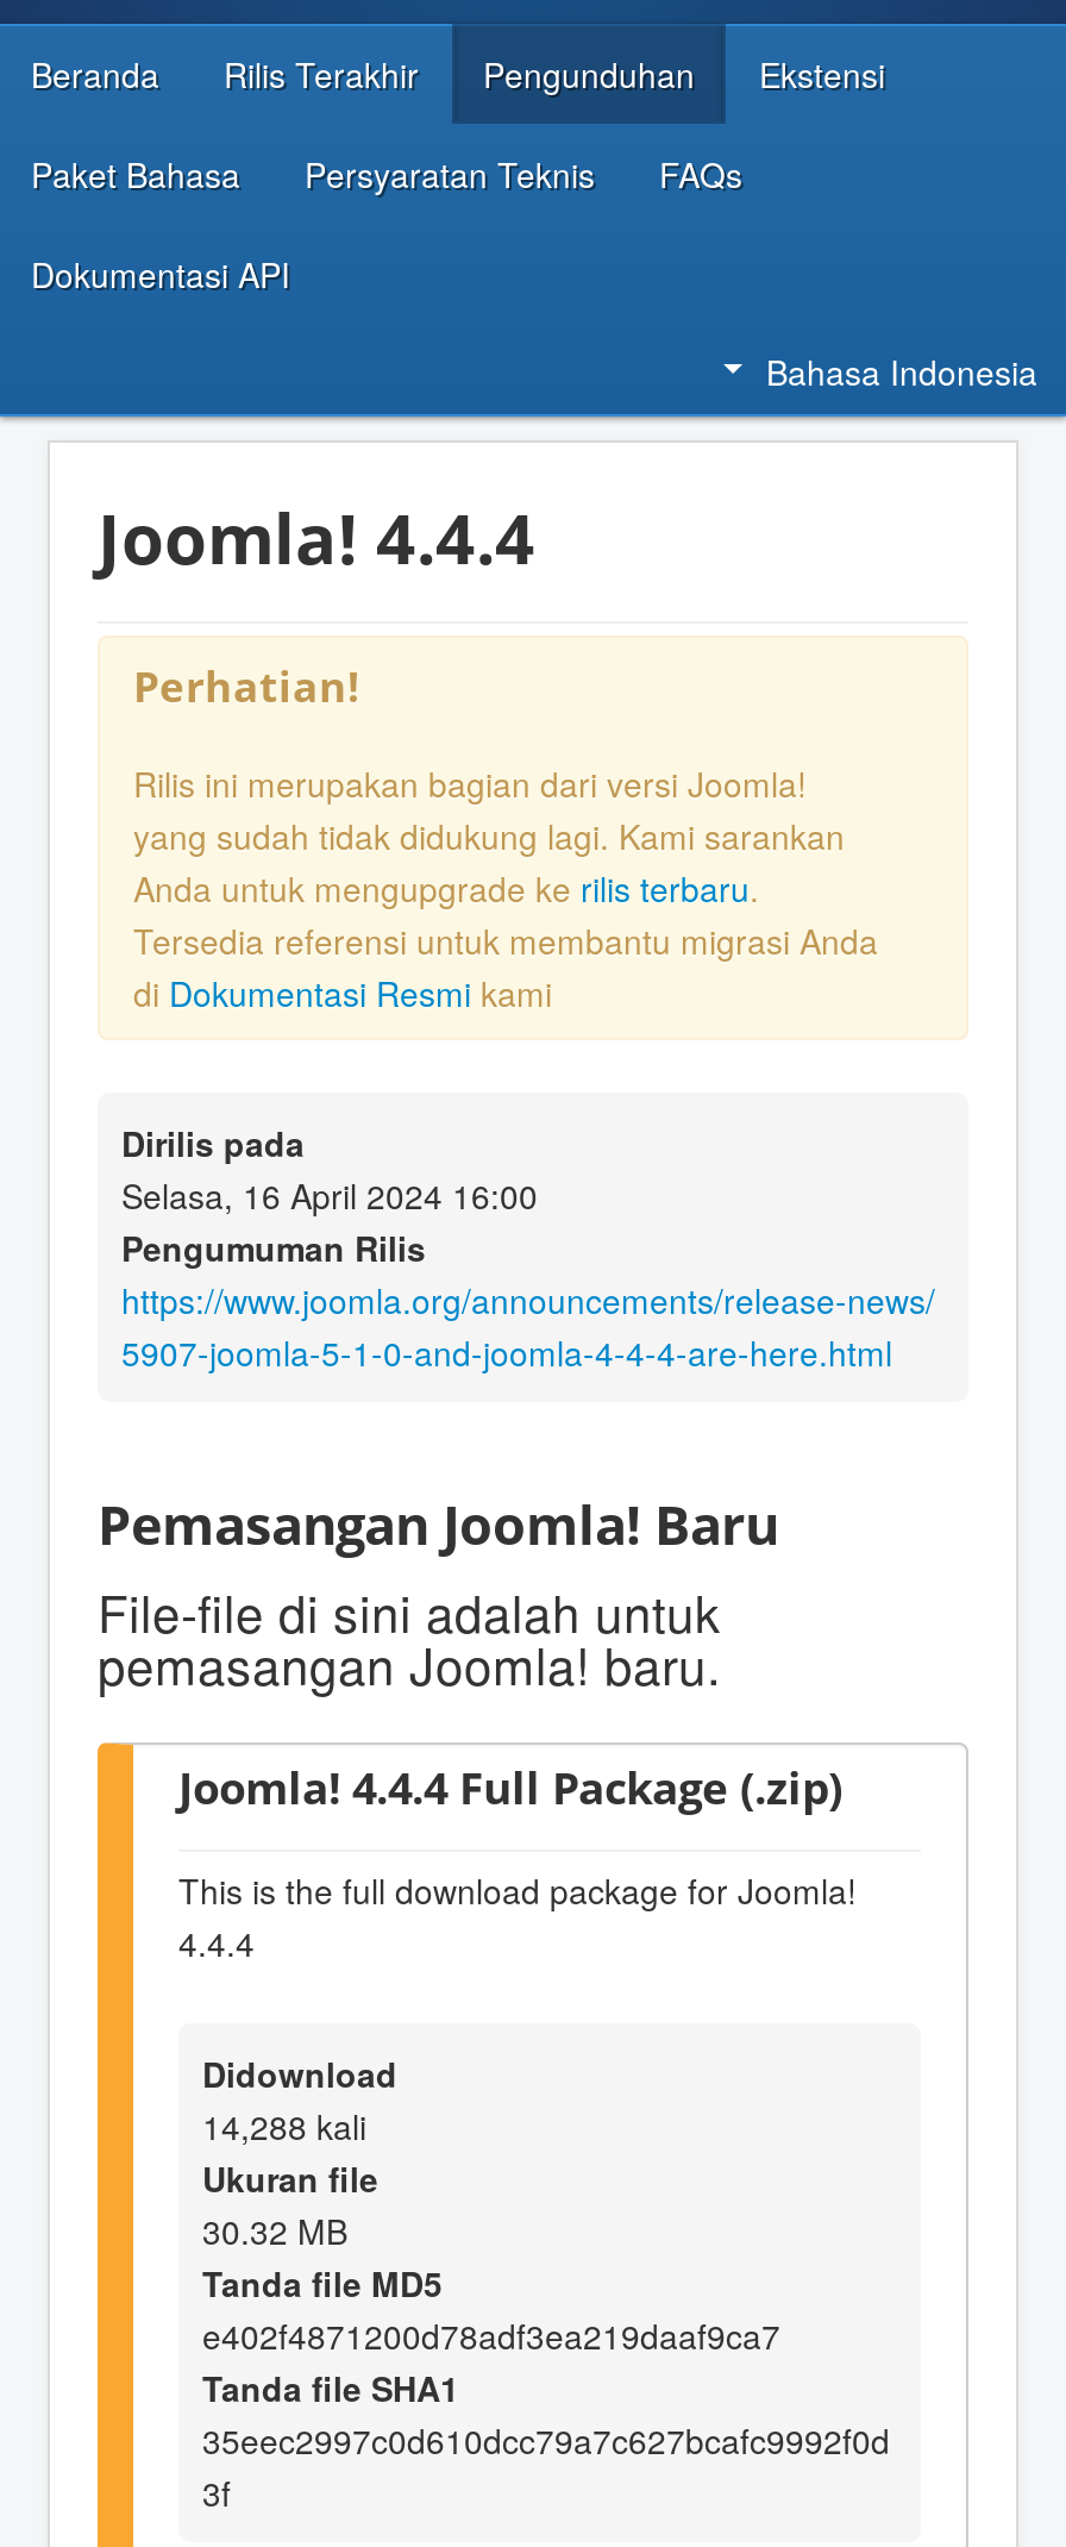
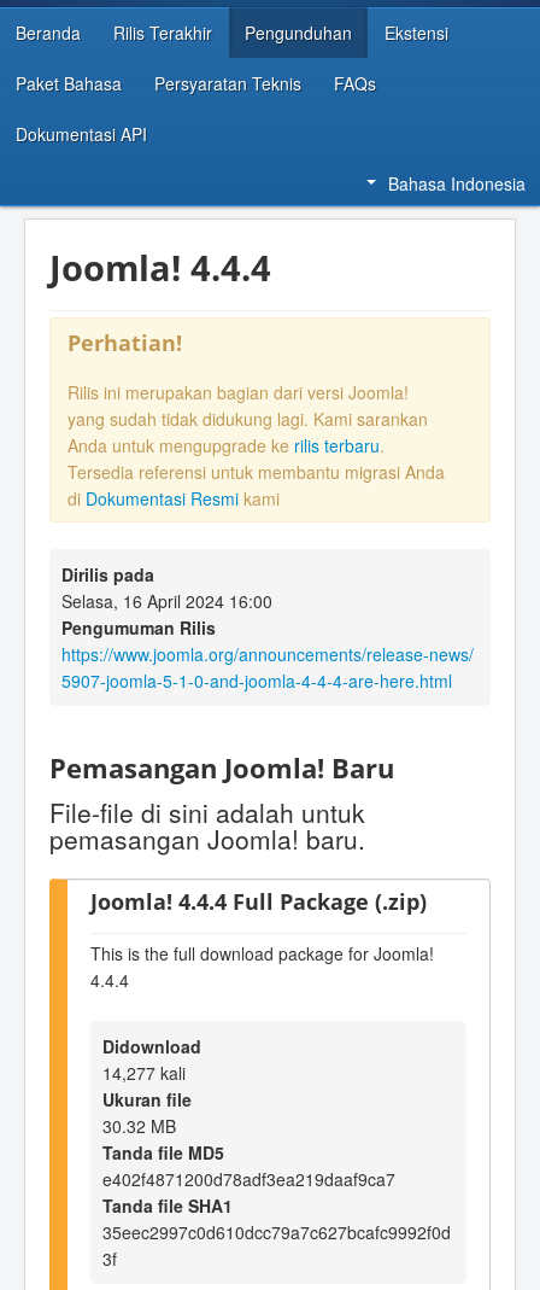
- 14,288 kali
+ 14,277 kali
